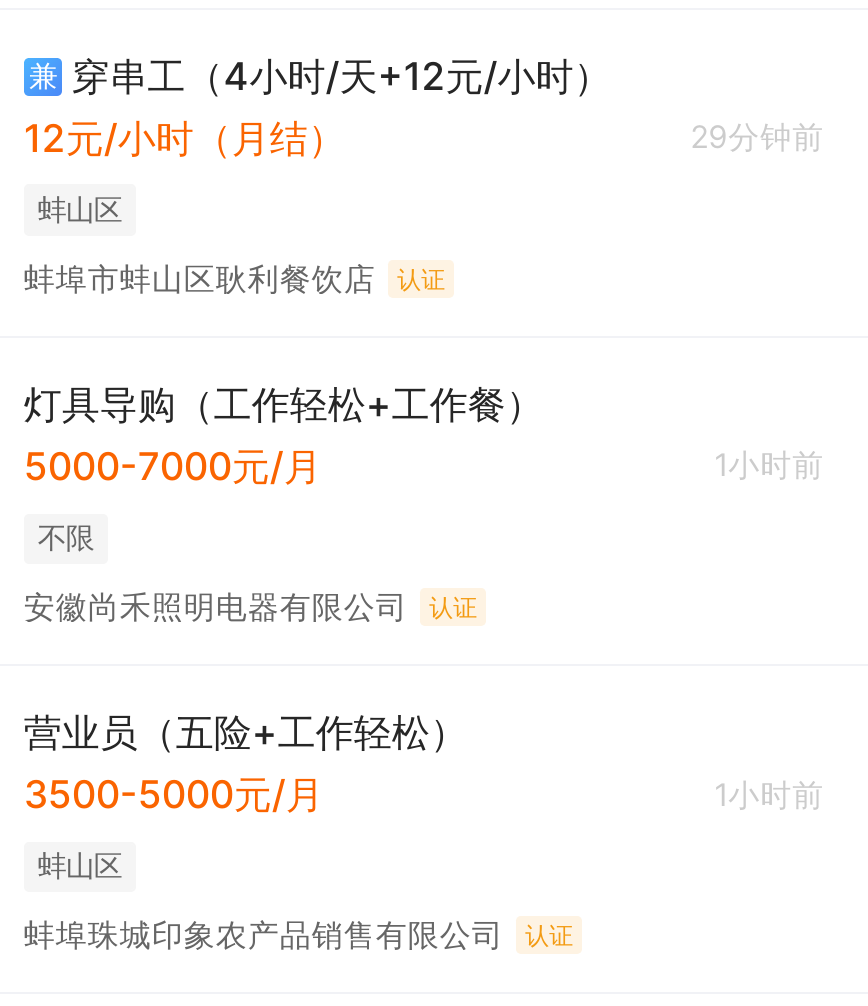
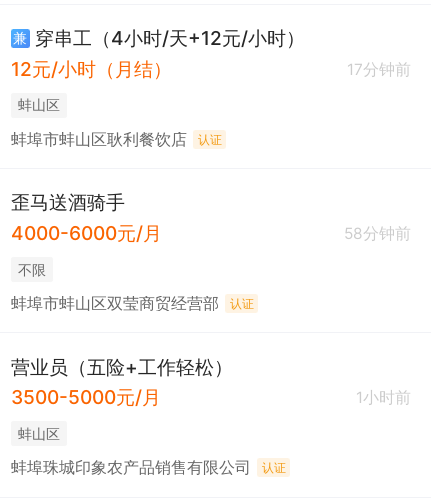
- 29分钟前
+ 17分钟前

- 灯具导购（工作轻松+工作餐）
- 5000-7000元/月
- 1小时前
+ 歪马送酒骑手
+ 4000-6000元/月
+ 58分钟前

- 安徽尚禾照明电器有限公司
+ 蚌埠市蚌山区双莹商贸经营部
